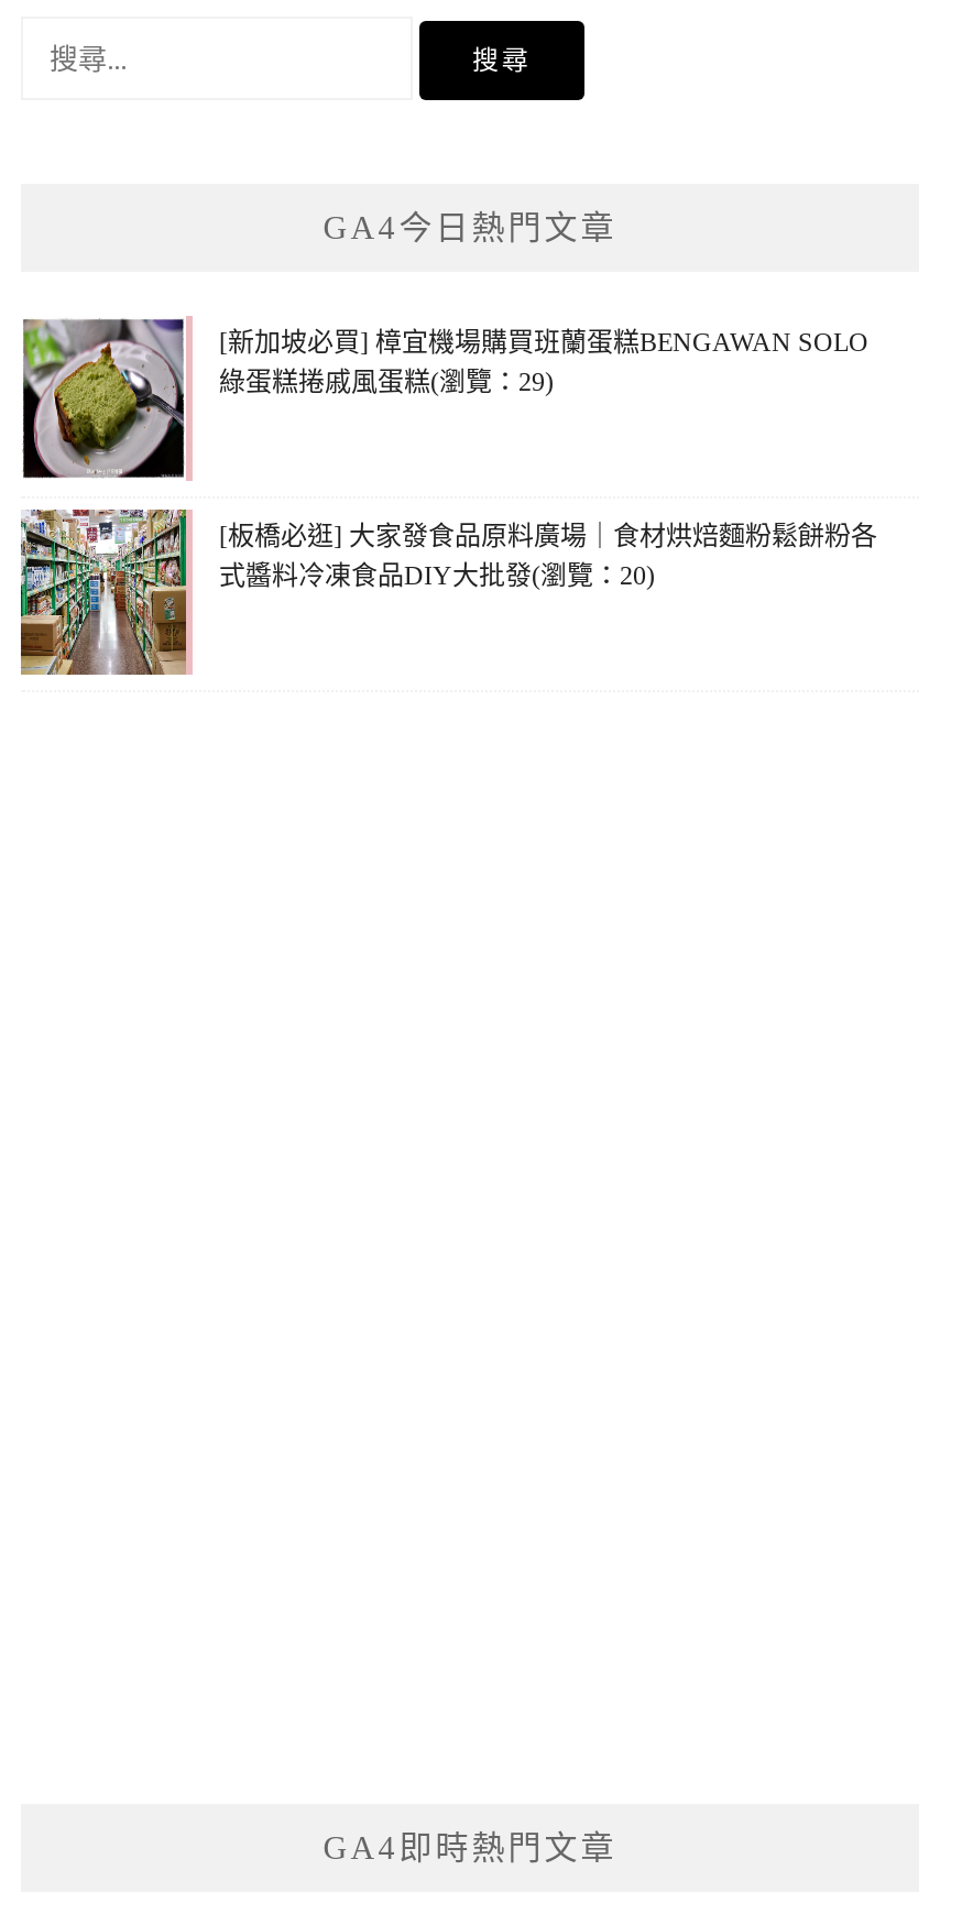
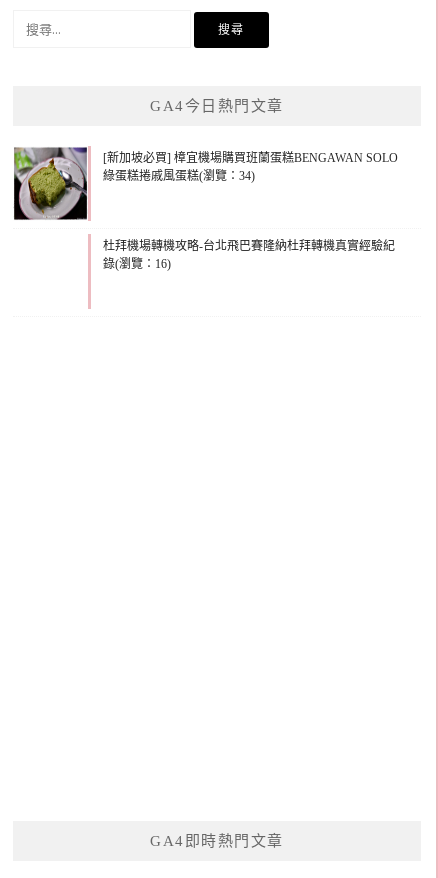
- 綠蛋糕捲戚風蛋糕(瀏覽：29)
+ 綠蛋糕捲戚風蛋糕(瀏覽：34)

- [image]

- [板橋必逛] 大家發食品原料廣場｜食材烘焙麵粉鬆餅粉各
- 式醬料冷凍食品DIY大批發(瀏覽：20)
+ 杜拜機場轉機攻略-台北飛巴賽隆納杜拜轉機真實經驗紀
+ 錄(瀏覽：16)
